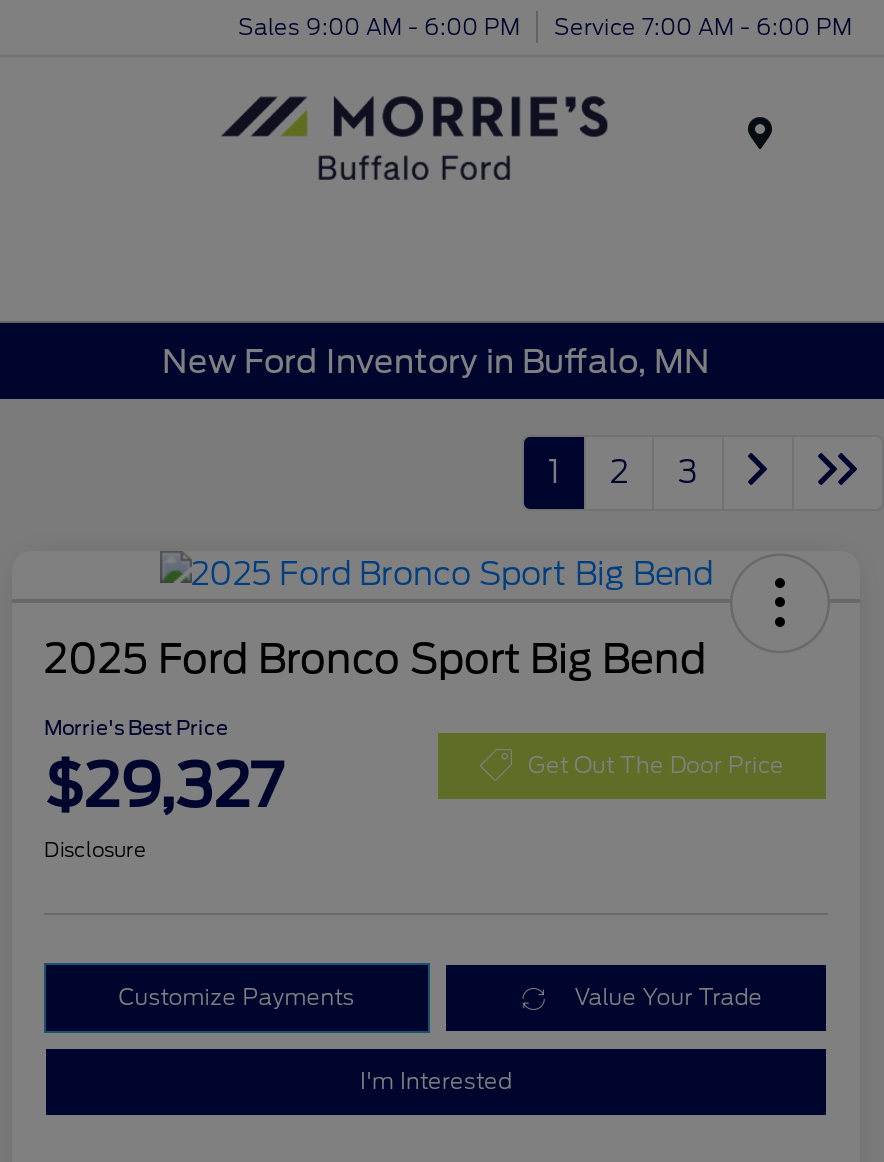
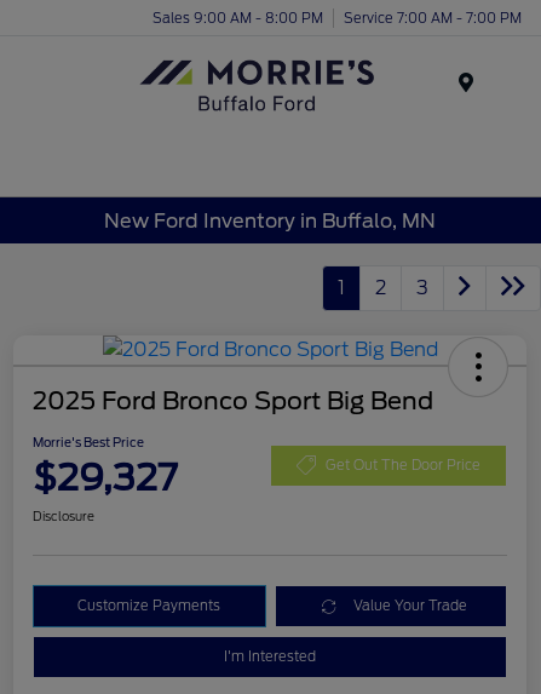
- Sales 9:00 AM - 6:00 PM
+ Sales 9:00 AM - 8:00 PM

- Service 7:00 AM - 6:00 PM
+ Service 7:00 AM - 7:00 PM
